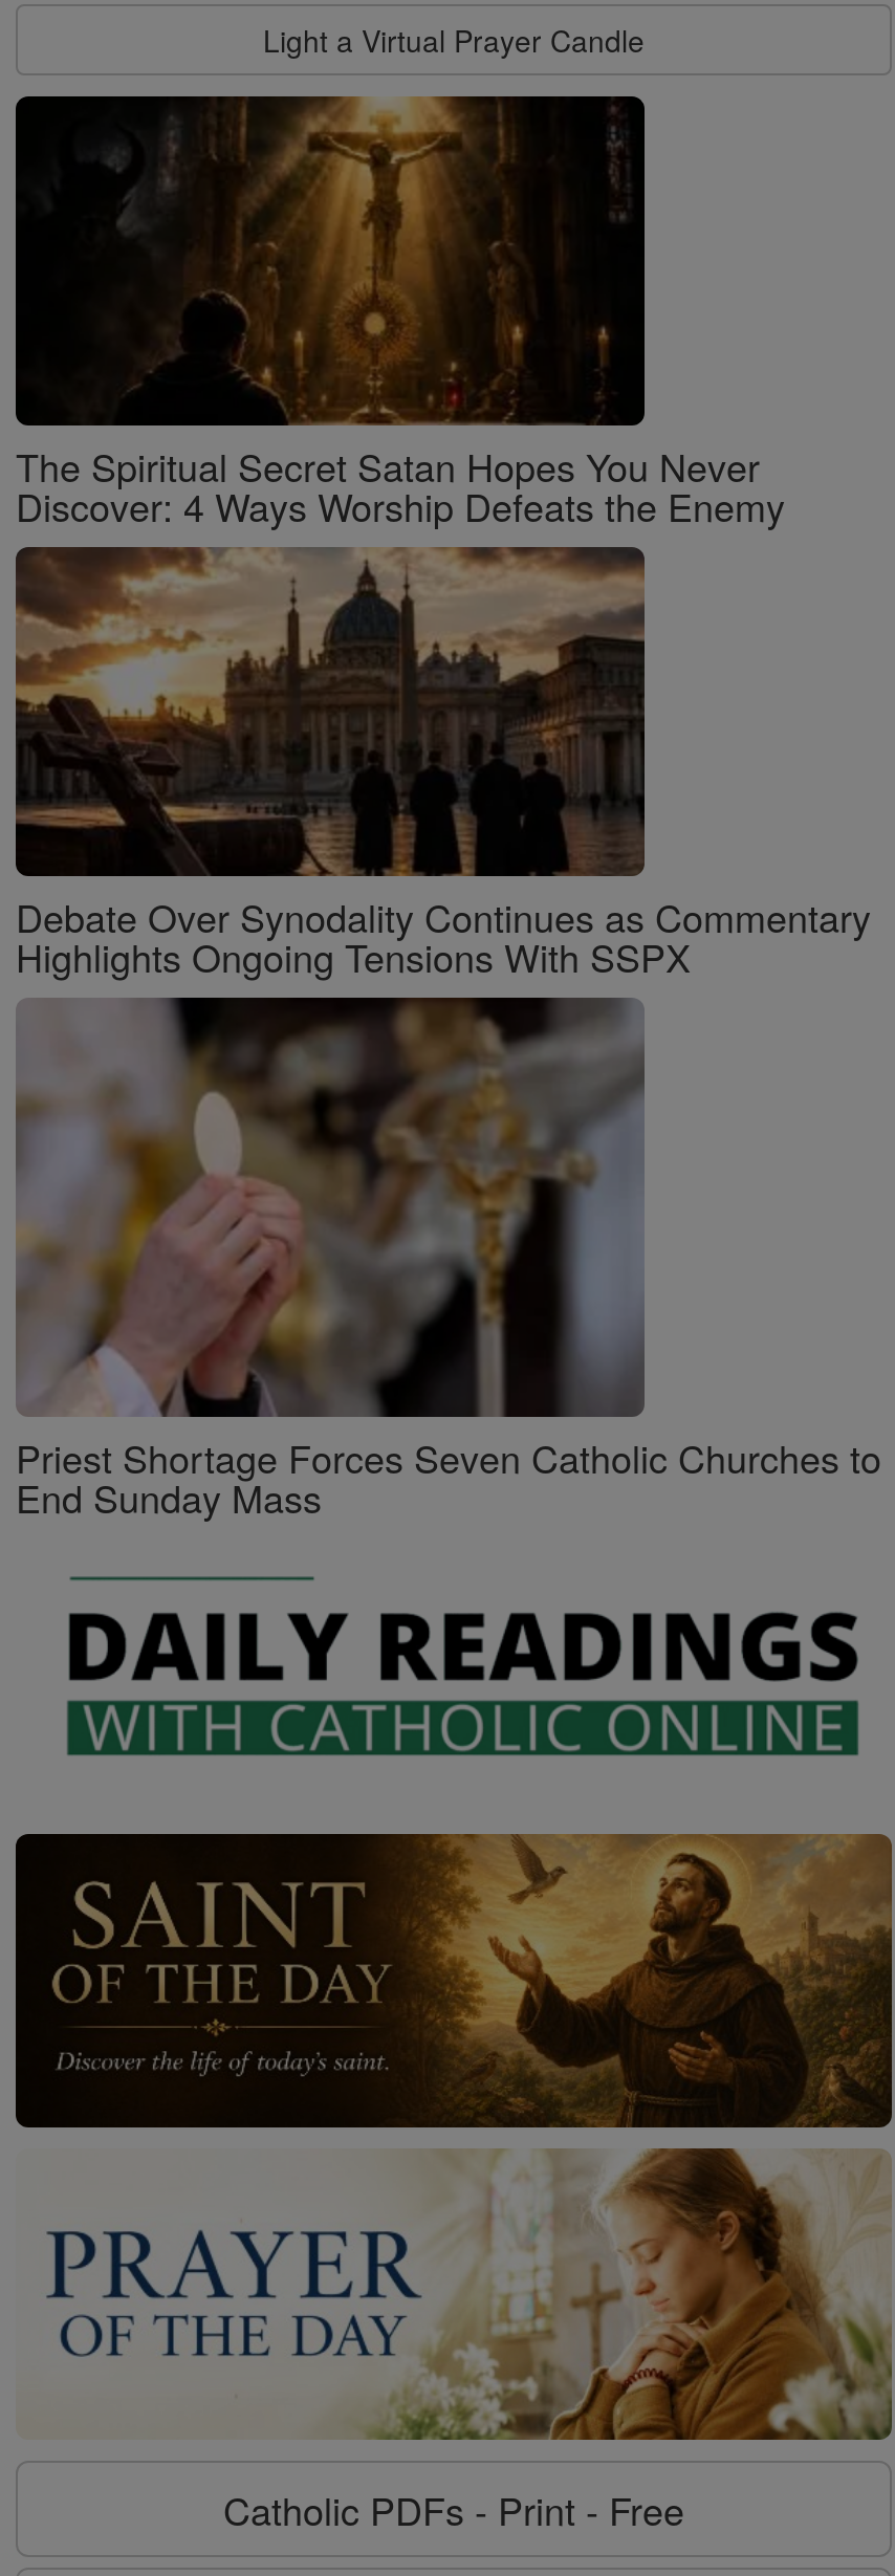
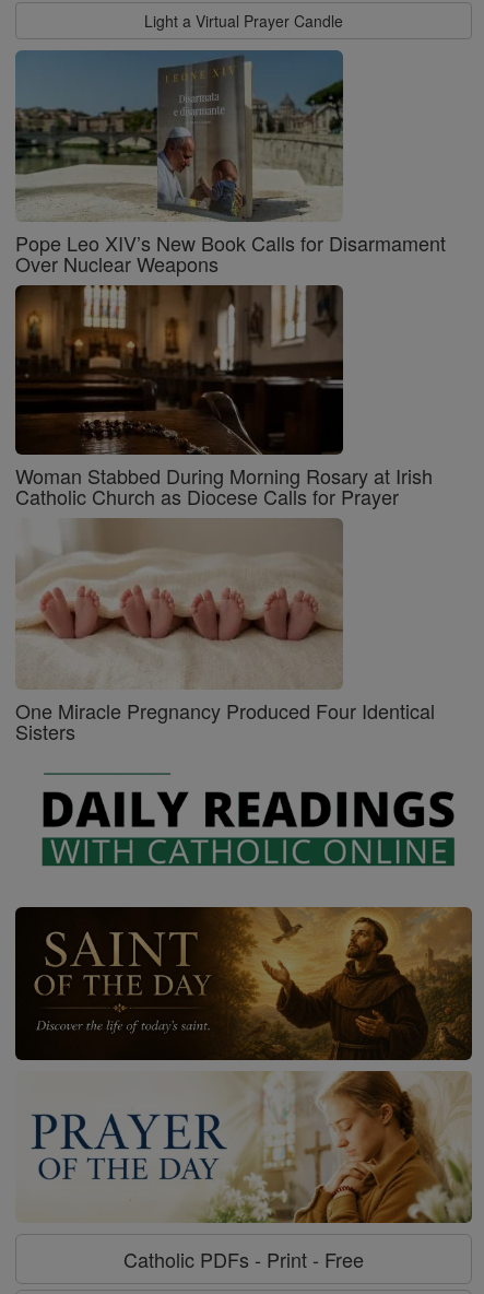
- [image]
+ [image]

- The Spiritual Secret Satan Hopes You Never
- Discover: 4 Ways Worship Defeats the Enemy
+ Pope Leo XIV’s New Book Calls for Disarmament
+ Over Nuclear Weapons

- [image]
+ [image]

- Debate Over Synodality Continues as Commentary
- Highlights Ongoing Tensions With SSPX
+ Woman Stabbed During Morning Rosary at Irish
+ Catholic Church as Diocese Calls for Prayer

- [image]
+ [image]

- Priest Shortage Forces Seven Catholic Churches to
- End Sunday Mass
+ One Miracle Pregnancy Produced Four Identical
+ Sisters
